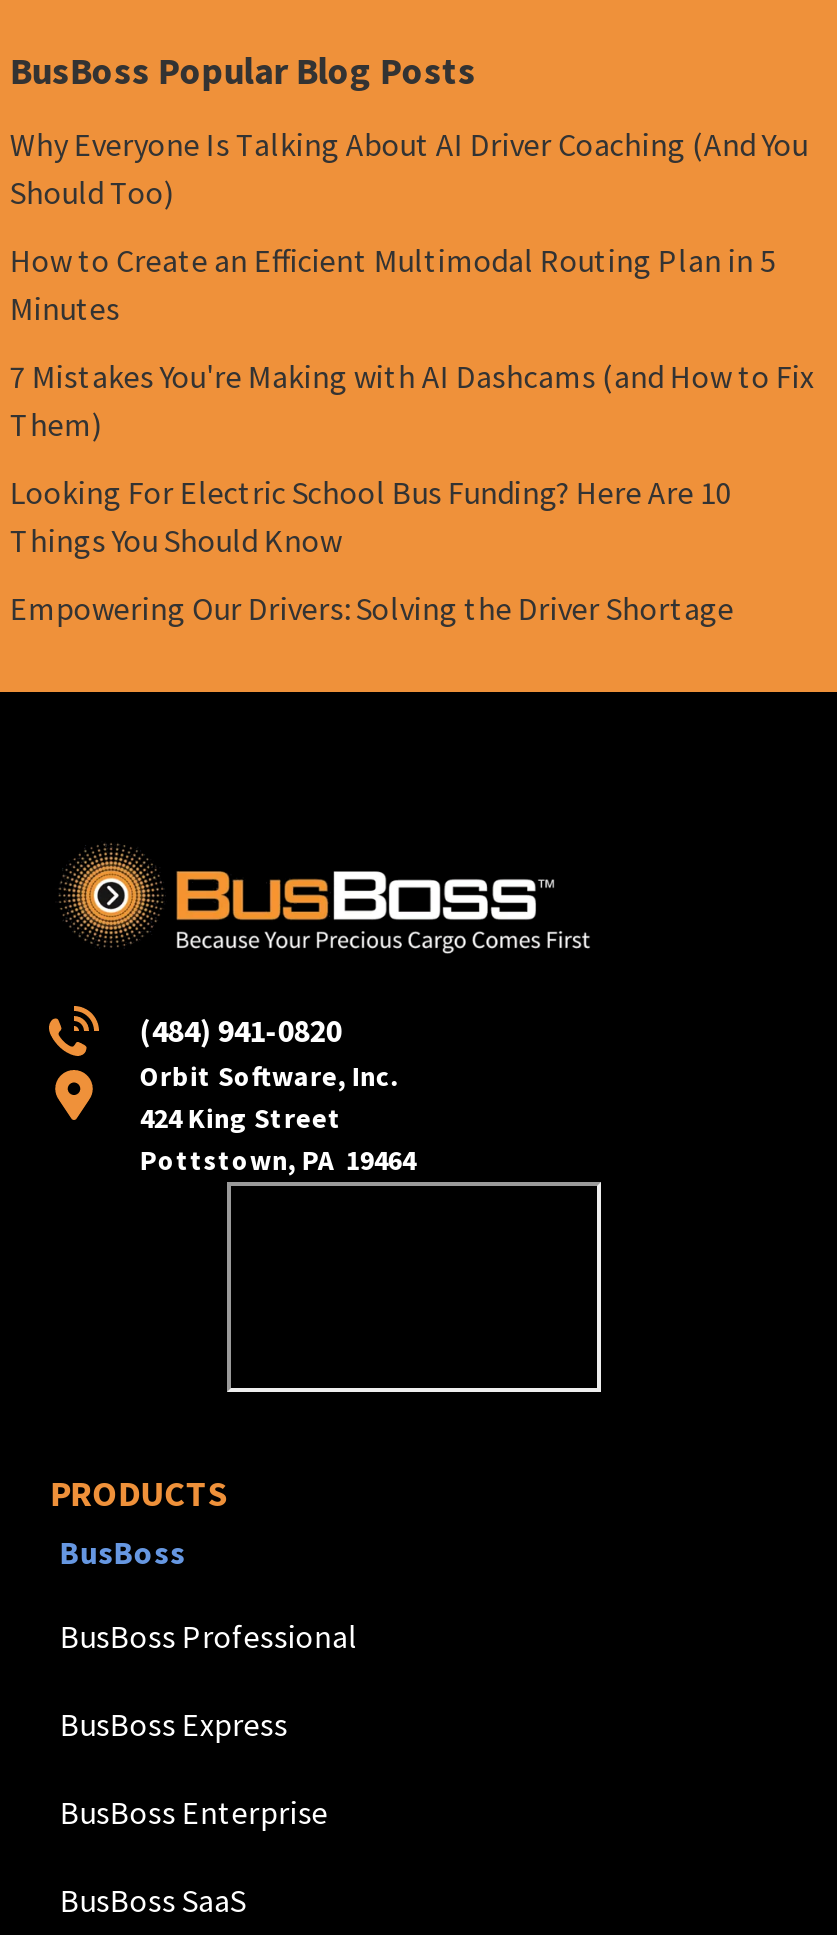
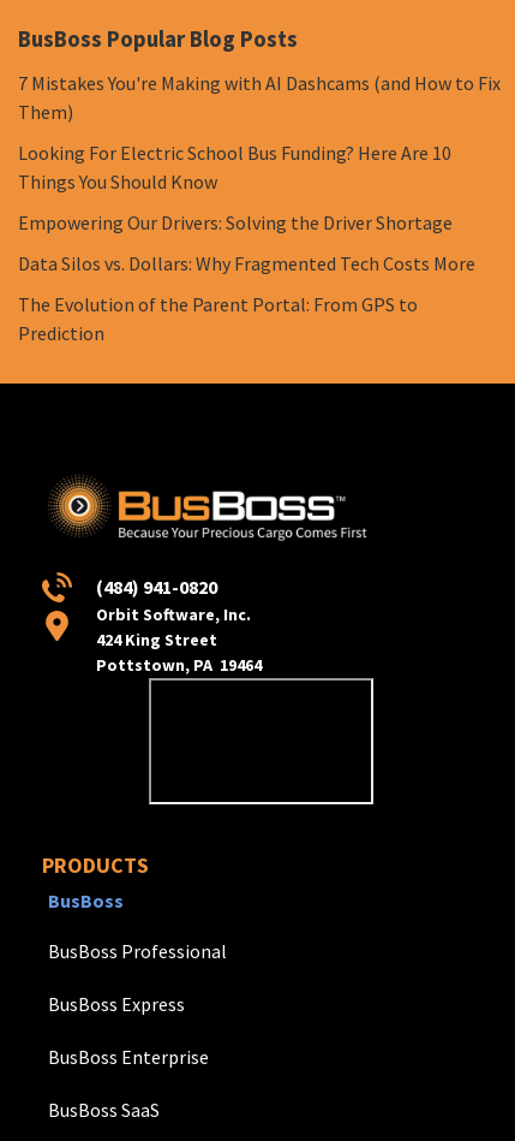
- Why Everyone Is Talking About AI Driver Coaching (And You
- Should Too)
- How to Create an Efficient Multimodal Routing Plan in 5
- Minutes

moved up: 7 Mistakes You're Making with AI Dashcams (and How to Fix | Them) | Looking For Electric School Bus Funding? Here Are 10 | Things You Should Know | Empowering Our Drivers: Solving the Driver Shortage

+ Data Silos vs. Dollars: Why Fragmented Tech Costs More
+ The Evolution of the Parent Portal: From GPS to
+ Prediction
